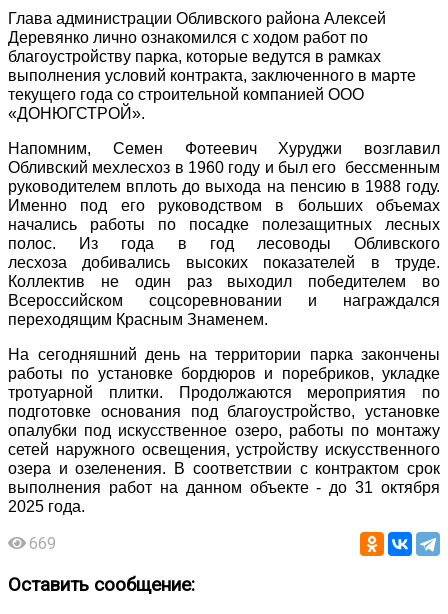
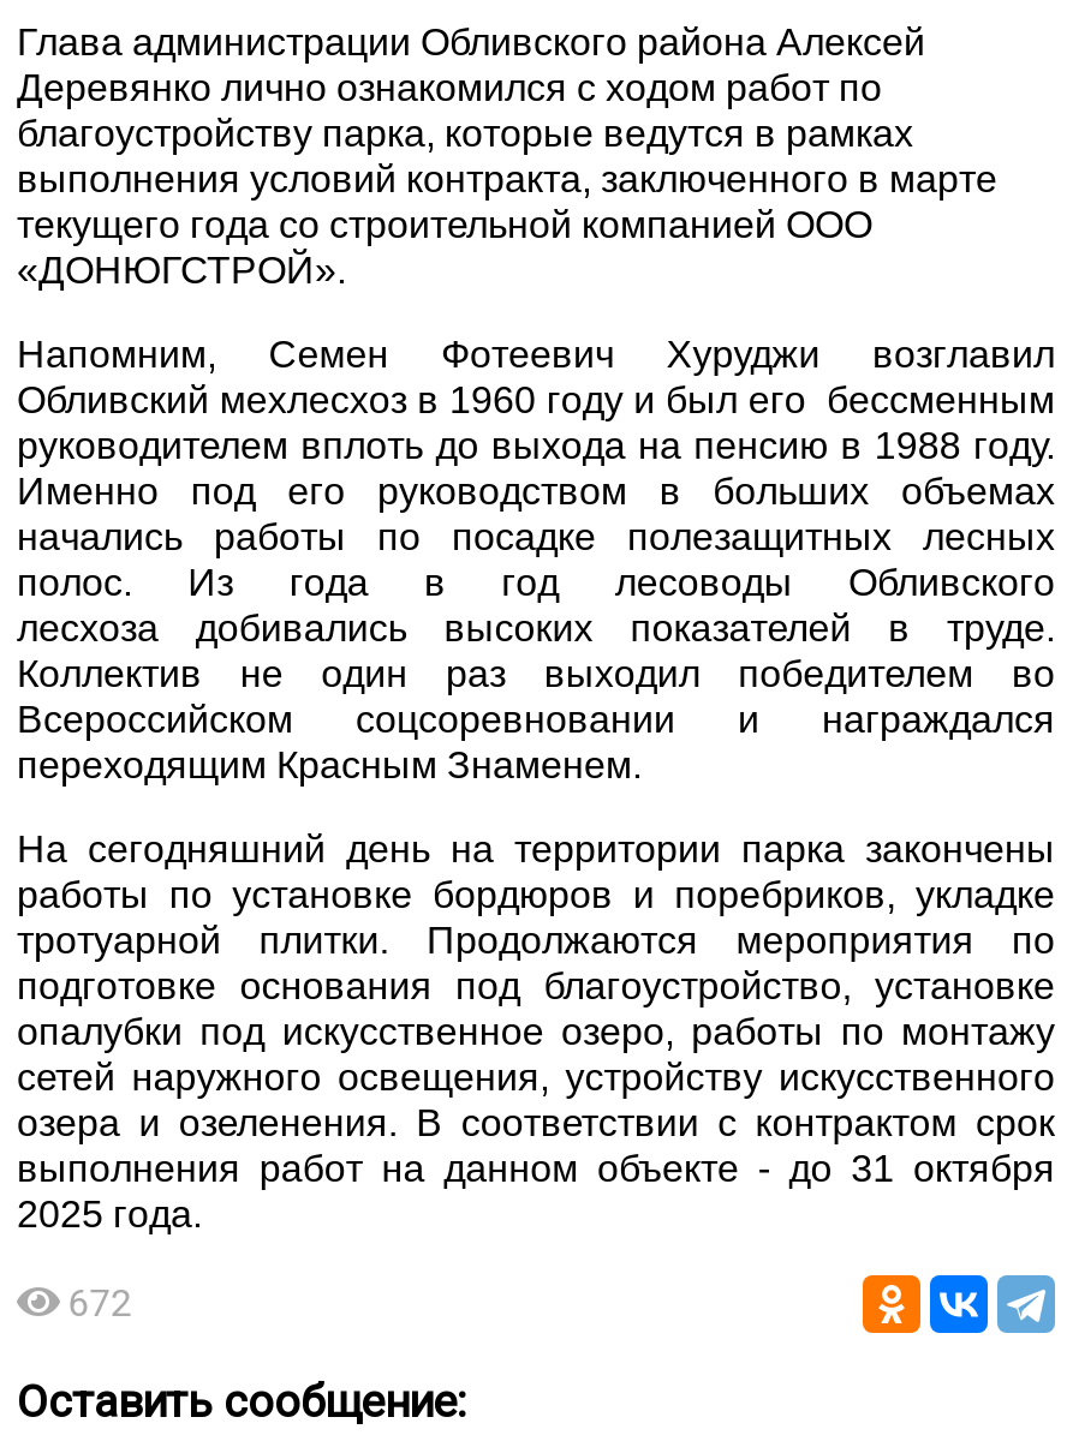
- 669
+ 672
